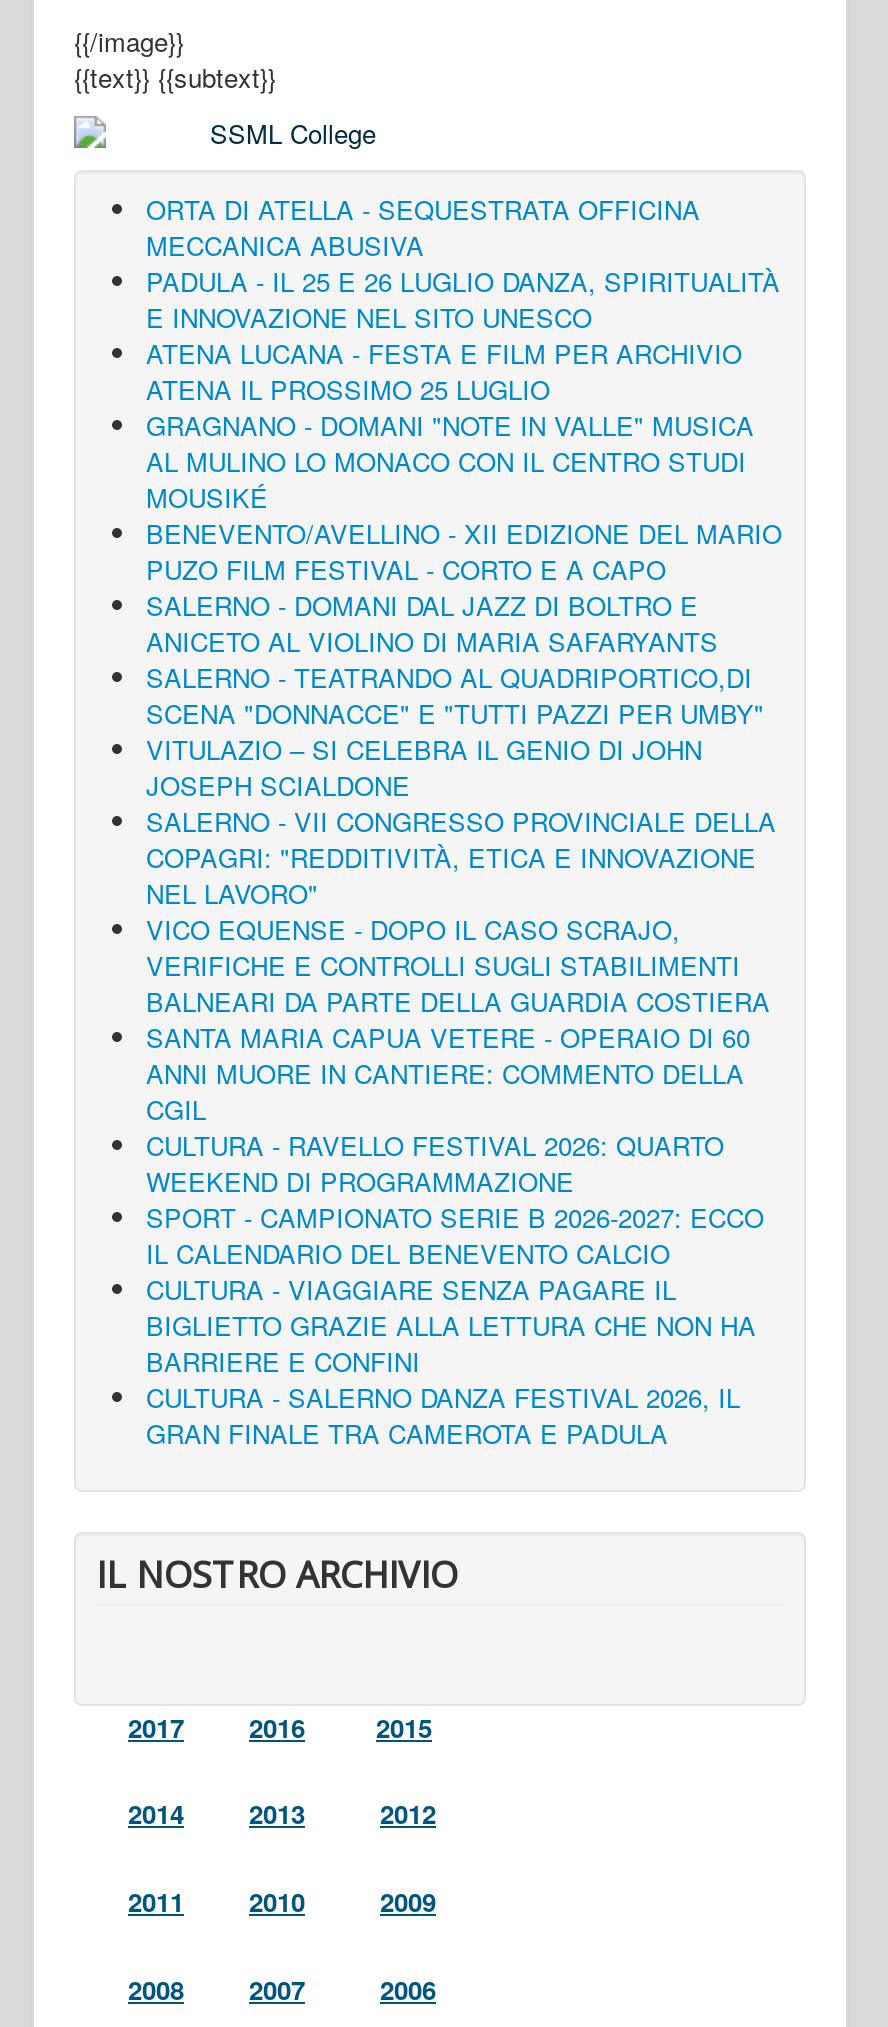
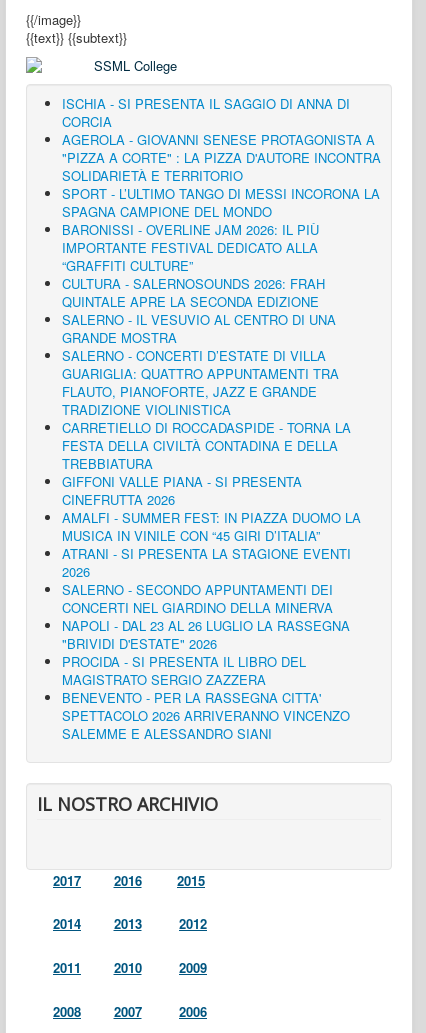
- ORTA DI ATELLA - SEQUESTRATA OFFICINA
- MECCANICA ABUSIVA
- PADULA - IL 25 E 26 LUGLIO DANZA, SPIRITUALITÀ
- E INNOVAZIONE NEL SITO UNESCO
- ATENA LUCANA - FESTA E FILM PER ARCHIVIO
- ATENA IL PROSSIMO 25 LUGLIO
- GRAGNANO - DOMANI "NOTE IN VALLE" MUSICA
- AL MULINO LO MONACO CON IL CENTRO STUDI
- MOUSIKÉ
- BENEVENTO/AVELLINO - XII EDIZIONE DEL MARIO
- PUZO FILM FESTIVAL - CORTO E A CAPO
- SALERNO - DOMANI DAL JAZZ DI BOLTRO E
- ANICETO AL VIOLINO DI MARIA SAFARYANTS
- SALERNO - TEATRANDO AL QUADRIPORTICO,DI
- SCENA "DONNACCE" E "TUTTI PAZZI PER UMBY"
- VITULAZIO – SI CELEBRA IL GENIO DI JOHN
- JOSEPH SCIALDONE
- SALERNO - VII CONGRESSO PROVINCIALE DELLA
- COPAGRI: "REDDITIVITÀ, ETICA E INNOVAZIONE
- NEL LAVORO"
- VICO EQUENSE - DOPO IL CASO SCRAJO,
- VERIFICHE E CONTROLLI SUGLI STABILIMENTI
- BALNEARI DA PARTE DELLA GUARDIA COSTIERA
- SANTA MARIA CAPUA VETERE - OPERAIO DI 60
- ANNI MUORE IN CANTIERE: COMMENTO DELLA
- CGIL
- CULTURA - RAVELLO FESTIVAL 2026: QUARTO
- WEEKEND DI PROGRAMMAZIONE
- SPORT - CAMPIONATO SERIE B 2026-2027: ECCO
- IL CALENDARIO DEL BENEVENTO CALCIO
- CULTURA - VIAGGIARE SENZA PAGARE IL
- BIGLIETTO GRAZIE ALLA LETTURA CHE NON HA
- BARRIERE E CONFINI
- CULTURA - SALERNO DANZA FESTIVAL 2026, IL
- GRAN FINALE TRA CAMEROTA E PADULA
+ ISCHIA - SI PRESENTA IL SAGGIO DI ANNA DI
+ CORCIA
+ AGEROLA - GIOVANNI SENESE PROTAGONISTA A
+ "PIZZA A CORTE" : LA PIZZA D'AUTORE INCONTRA
+ SOLIDARIETÀ E TERRITORIO
+ SPORT - L’ULTIMO TANGO DI MESSI INCORONA LA
+ SPAGNA CAMPIONE DEL MONDO
+ BARONISSI - OVERLINE JAM 2026: IL PIÙ
+ IMPORTANTE FESTIVAL DEDICATO ALLA
+ “GRAFFITI CULTURE”
+ CULTURA - SALERNOSOUNDS 2026: FRAH
+ QUINTALE APRE LA SECONDA EDIZIONE
+ SALERNO - IL VESUVIO AL CENTRO DI UNA
+ GRANDE MOSTRA
+ SALERNO - CONCERTI D’ESTATE DI VILLA
+ GUARIGLIA: QUATTRO APPUNTAMENTI TRA
+ FLAUTO, PIANOFORTE, JAZZ E GRANDE
+ TRADIZIONE VIOLINISTICA
+ CARRETIELLO DI ROCCADASPIDE - TORNA LA
+ FESTA DELLA CIVILTÀ CONTADINA E DELLA
+ TREBBIATURA
+ GIFFONI VALLE PIANA - SI PRESENTA
+ CINEFRUTTA 2026
+ AMALFI - SUMMER FEST: IN PIAZZA DUOMO LA
+ MUSICA IN VINILE CON “45 GIRI D’ITALIA”
+ ATRANI - SI PRESENTA LA STAGIONE EVENTI
+ 2026
+ SALERNO - SECONDO APPUNTAMENTI DEI
+ CONCERTI NEL GIARDINO DELLA MINERVA
+ NAPOLI - DAL 23 AL 26 LUGLIO LA RASSEGNA
+ "BRIVIDI D'ESTATE" 2026
+ PROCIDA - SI PRESENTA IL LIBRO DEL
+ MAGISTRATO SERGIO ZAZZERA
+ BENEVENTO - PER LA RASSEGNA CITTA'
+ SPETTACOLO 2026 ARRIVERANNO VINCENZO
+ SALEMME E ALESSANDRO SIANI
